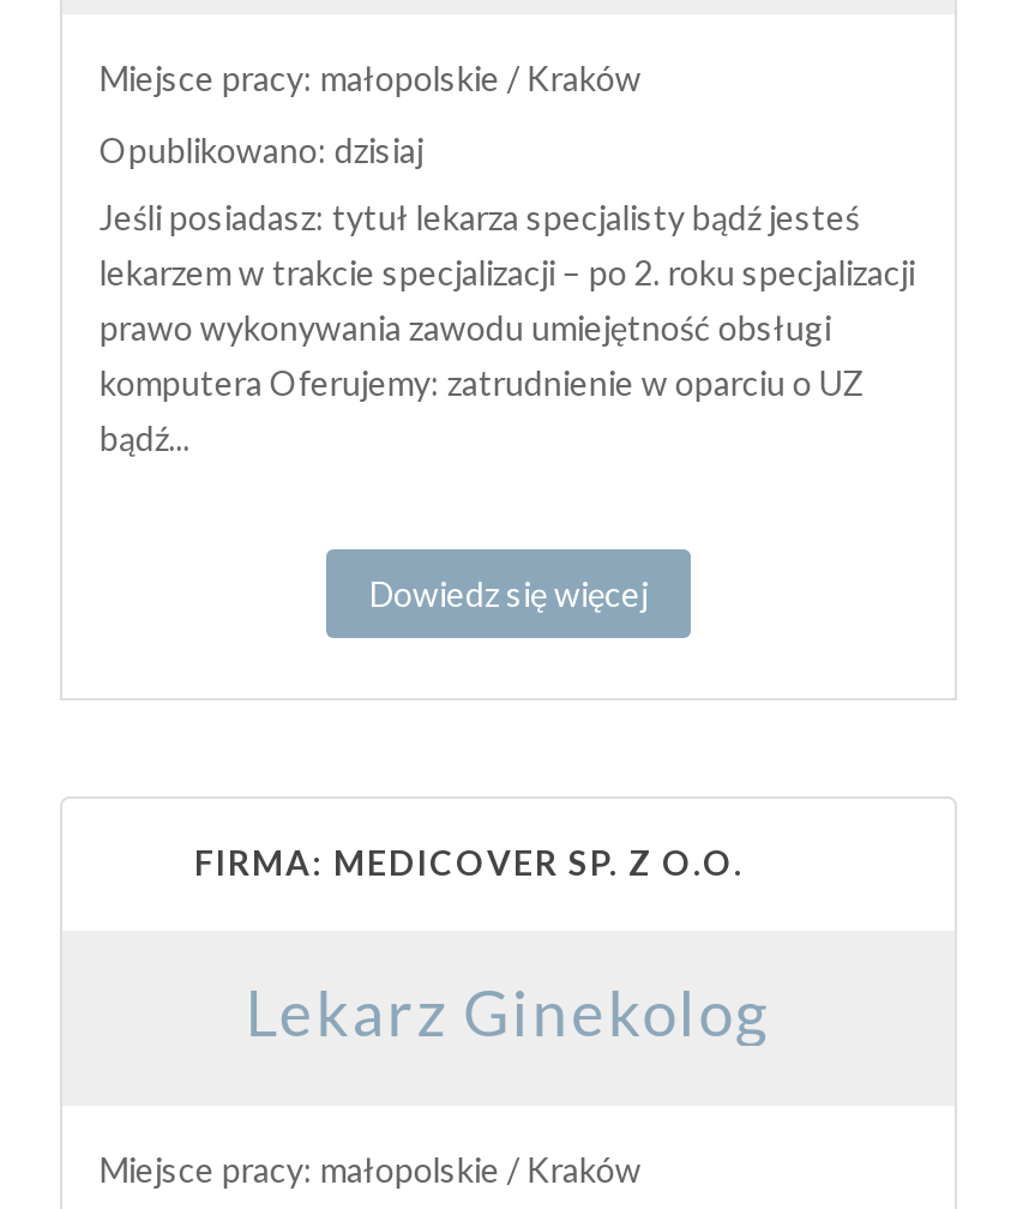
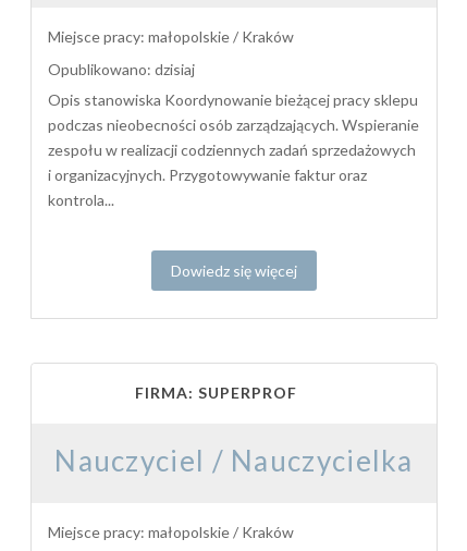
- Jeśli posiadasz: tytuł lekarza specjalisty bądź jesteś
- lekarzem w trakcie specjalizacji – po 2. roku specjalizacji
- prawo wykonywania zawodu umiejętność obsługi
- komputera Oferujemy: zatrudnienie w oparciu o UZ
- bądź...
+ Opis stanowiska Koordynowanie bieżącej pracy sklepu
+ podczas nieobecności osób zarządzających. Wspieranie
+ zespołu w realizacji codziennych zadań sprzedażowych
+ i organizacyjnych. Przygotowywanie faktur oraz
+ kontrola...

- FIRMA: MEDICOVER SP. Z O.O.
+ FIRMA: SUPERPROF

- Lekarz Ginekolog
+ Nauczyciel / Nauczycielka
